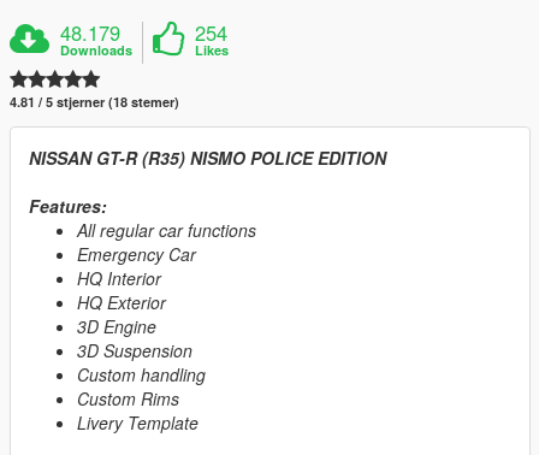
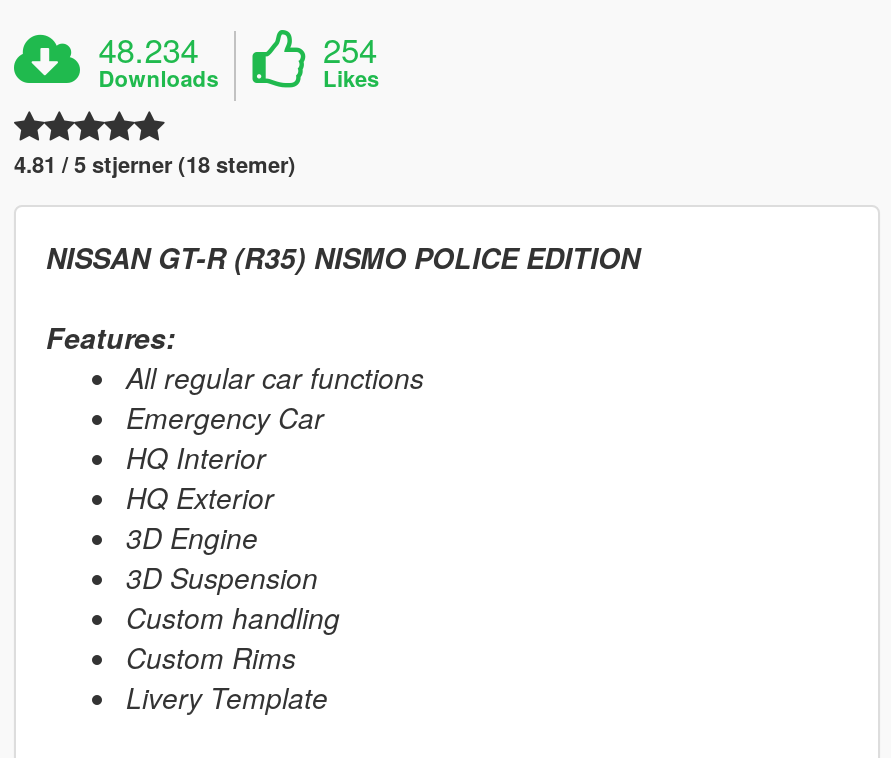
- 48.179
+ 48.234
